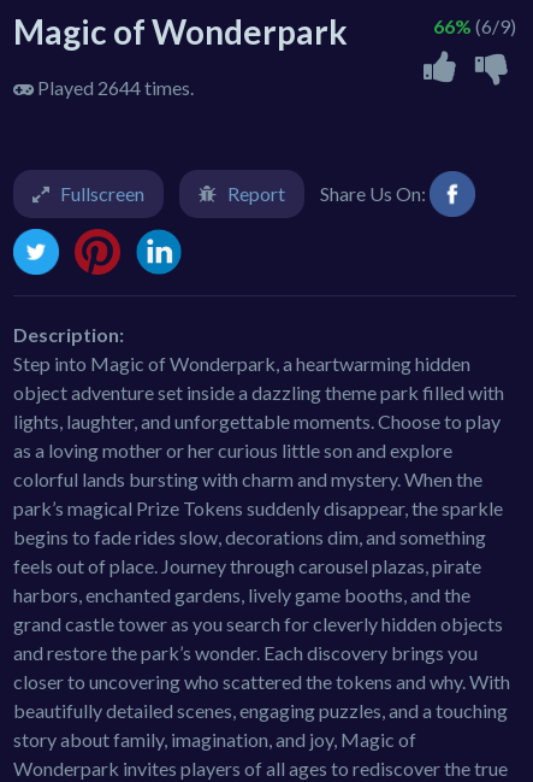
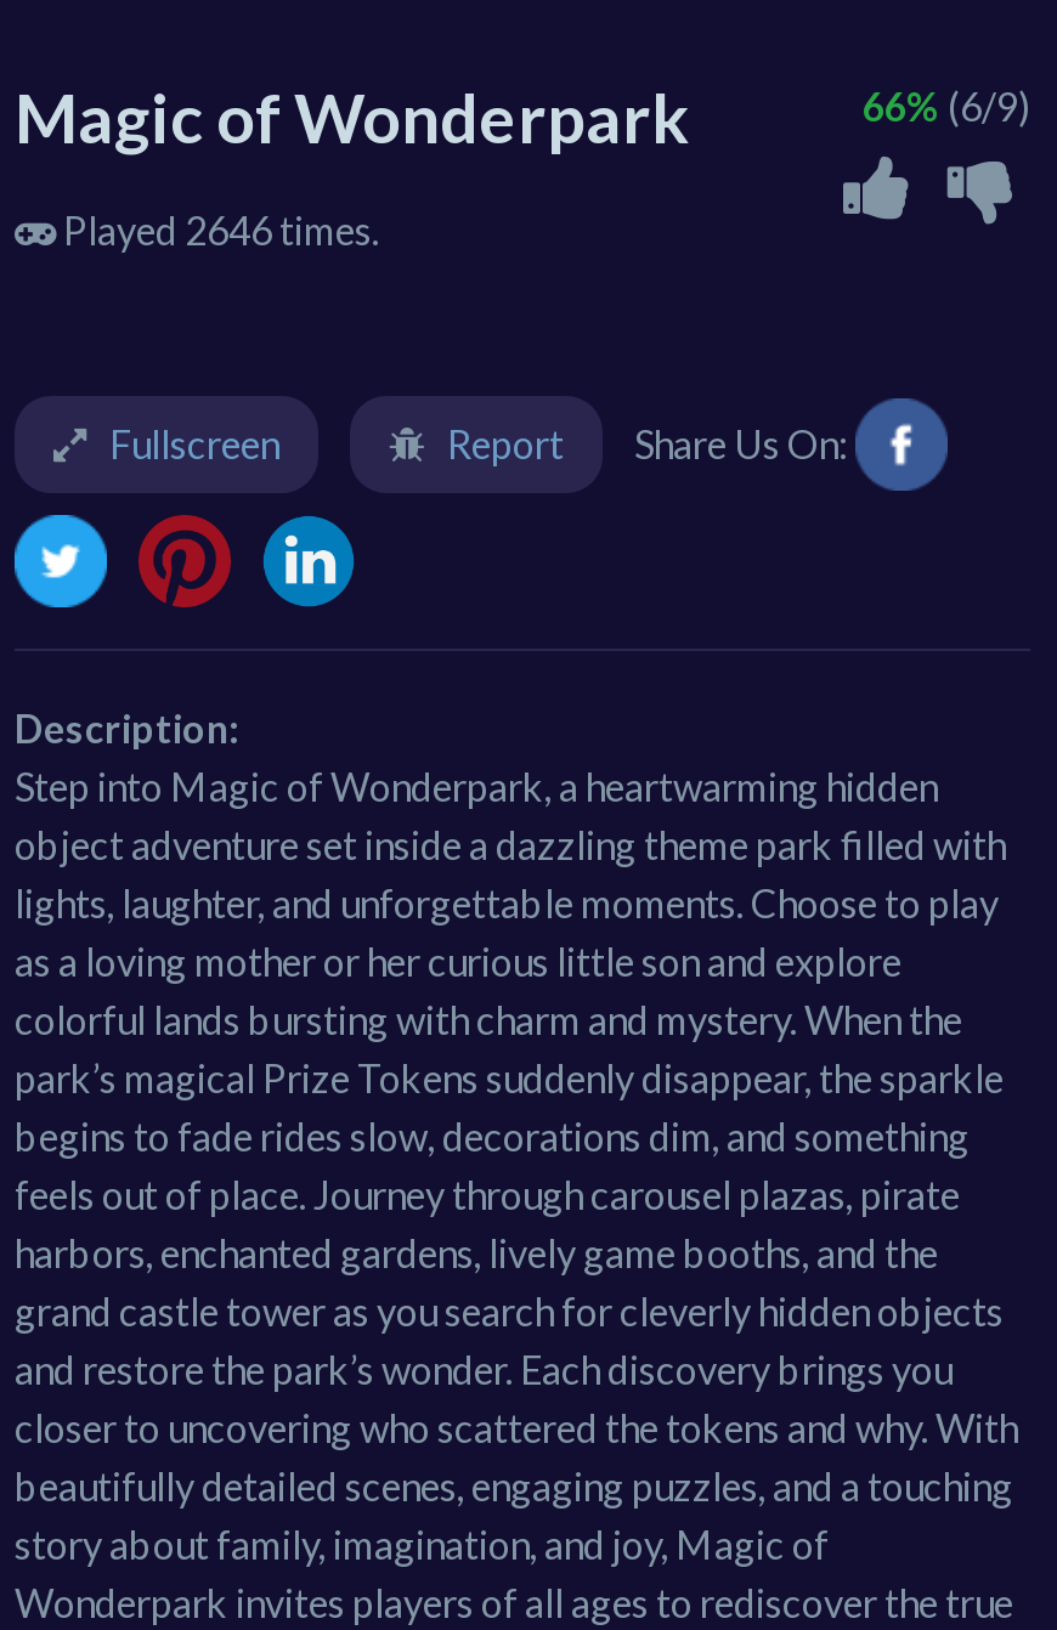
- Played 2644 times.
+ Played 2646 times.
